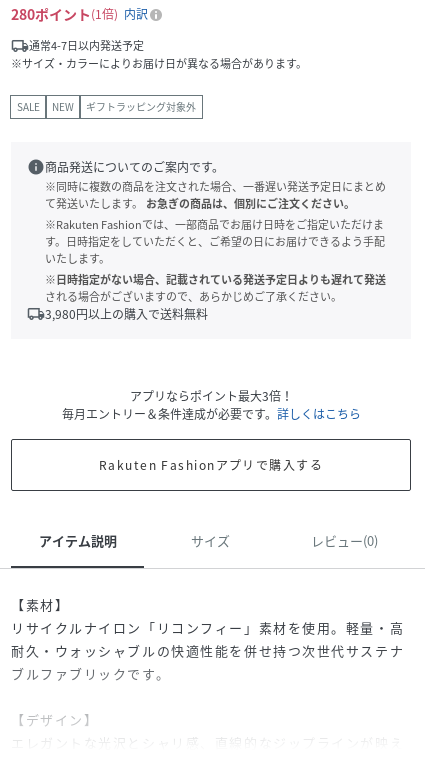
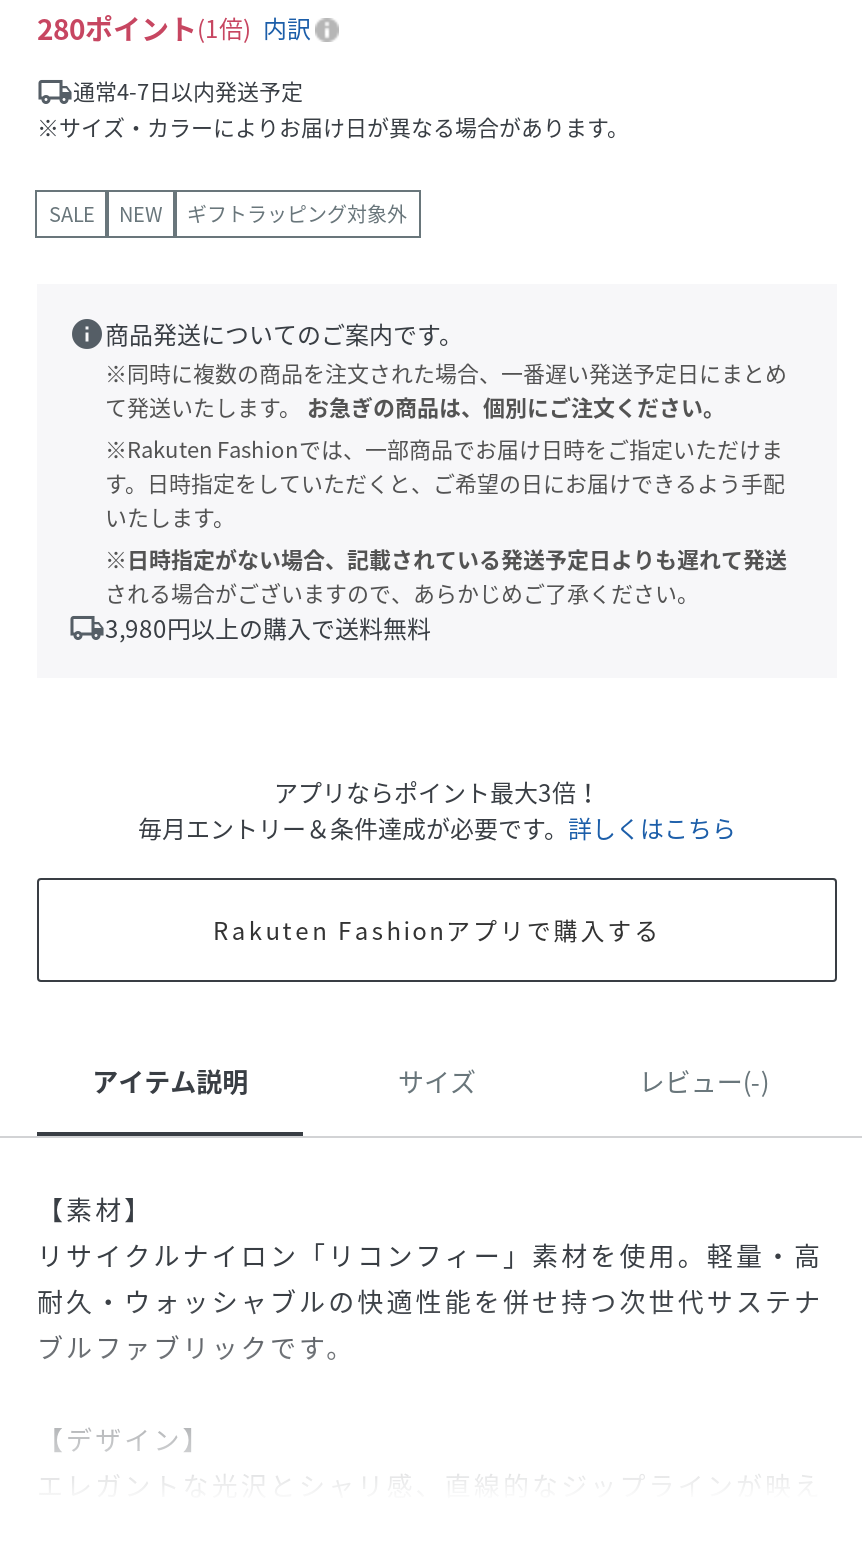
- レビュー(0)
+ レビュー(-)
